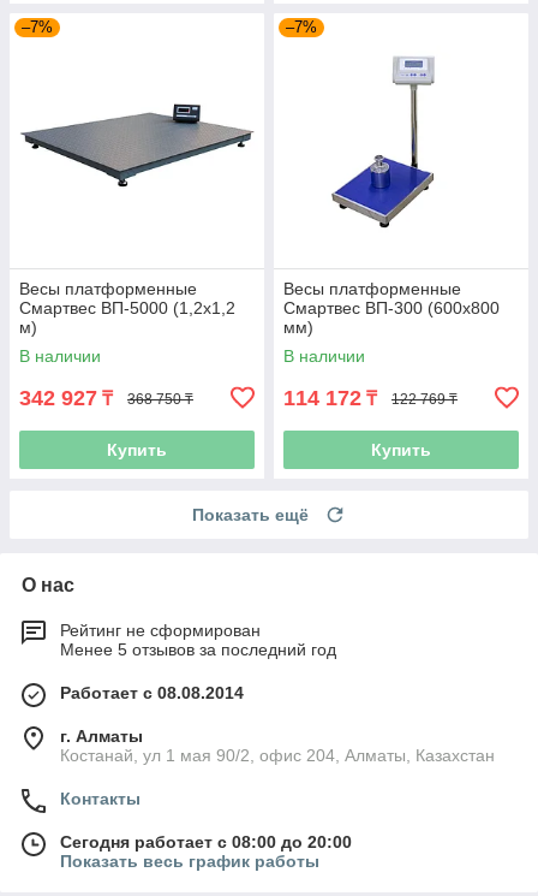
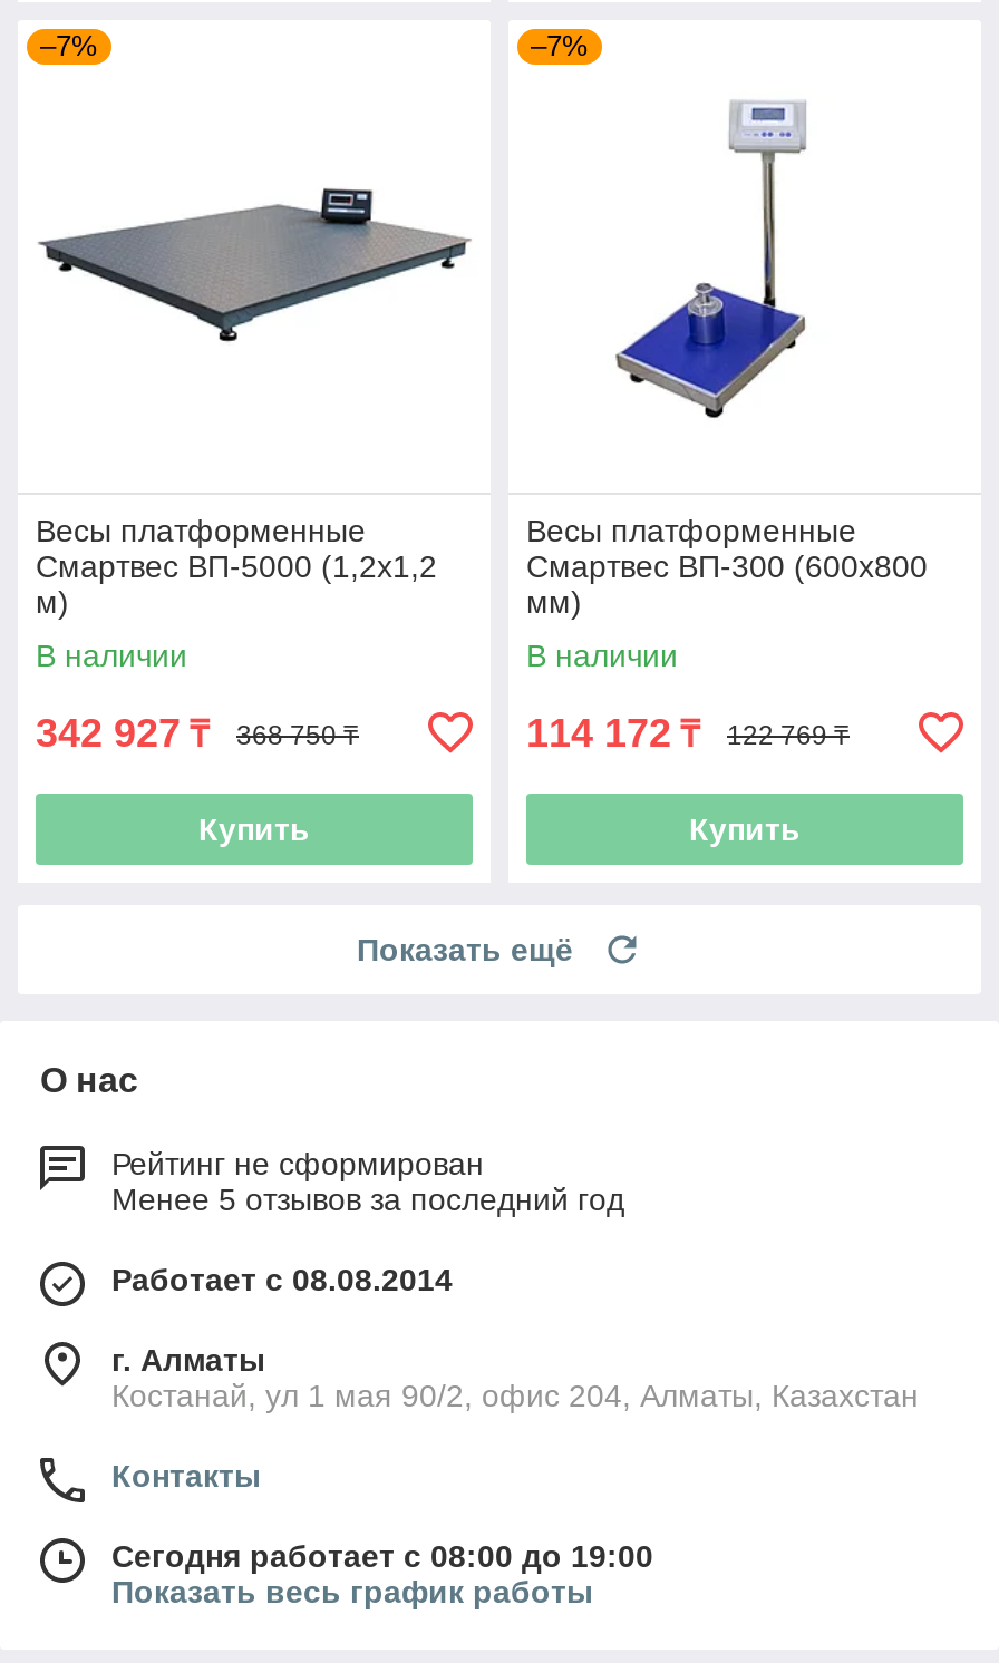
- Сегодня работает с 08:00 до 20:00
+ Сегодня работает с 08:00 до 19:00
